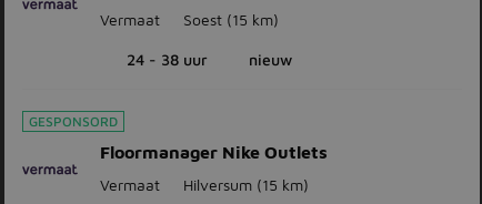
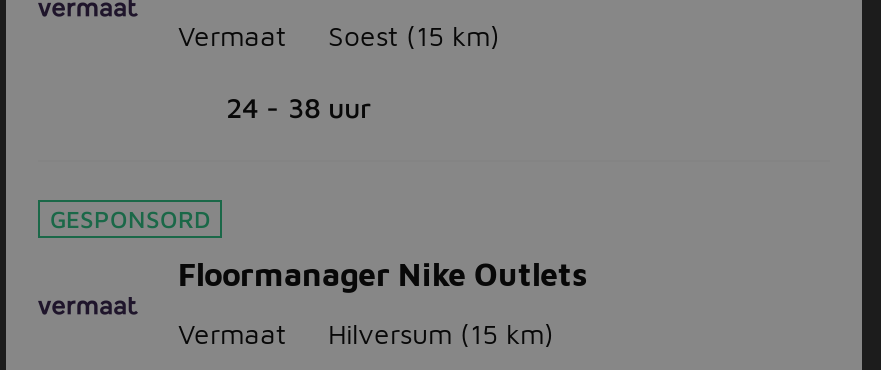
- nieuw
